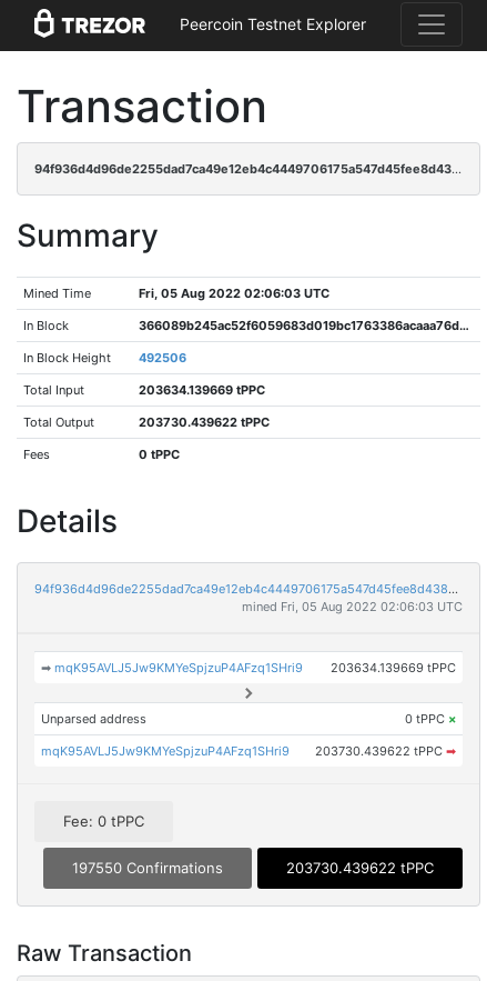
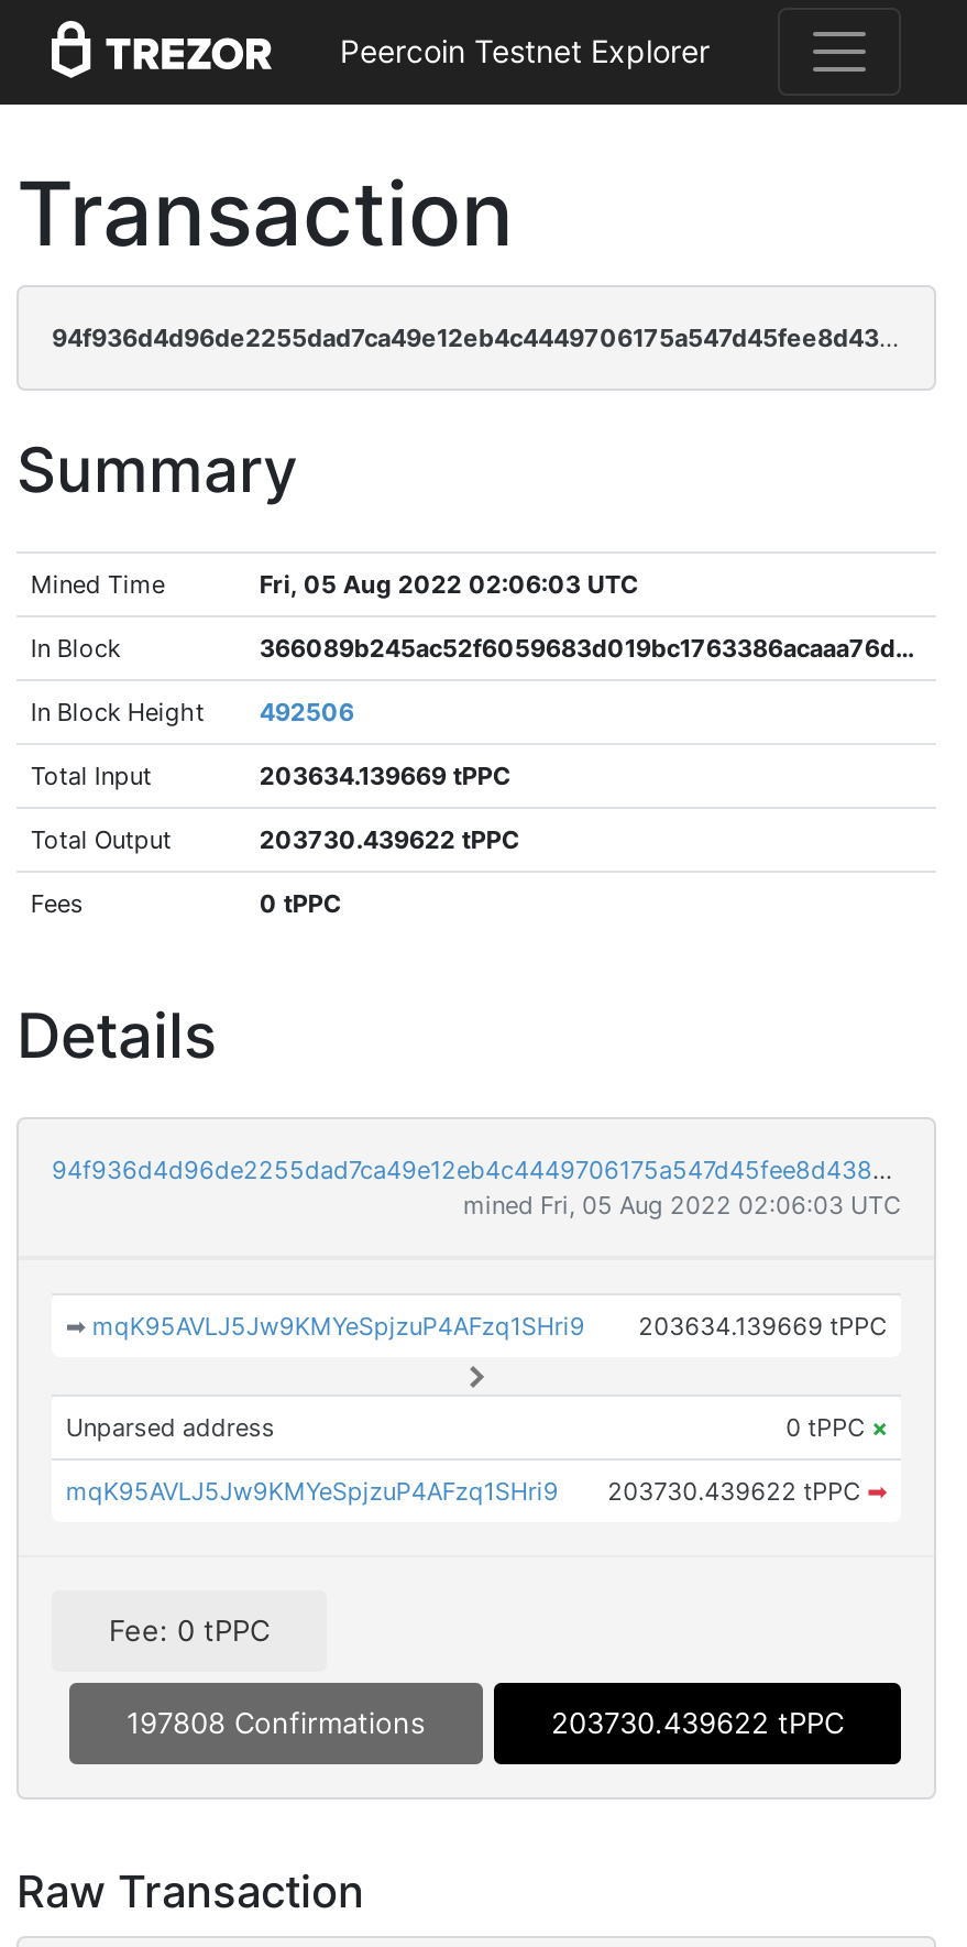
- 197550 Confirmations
+ 197808 Confirmations
